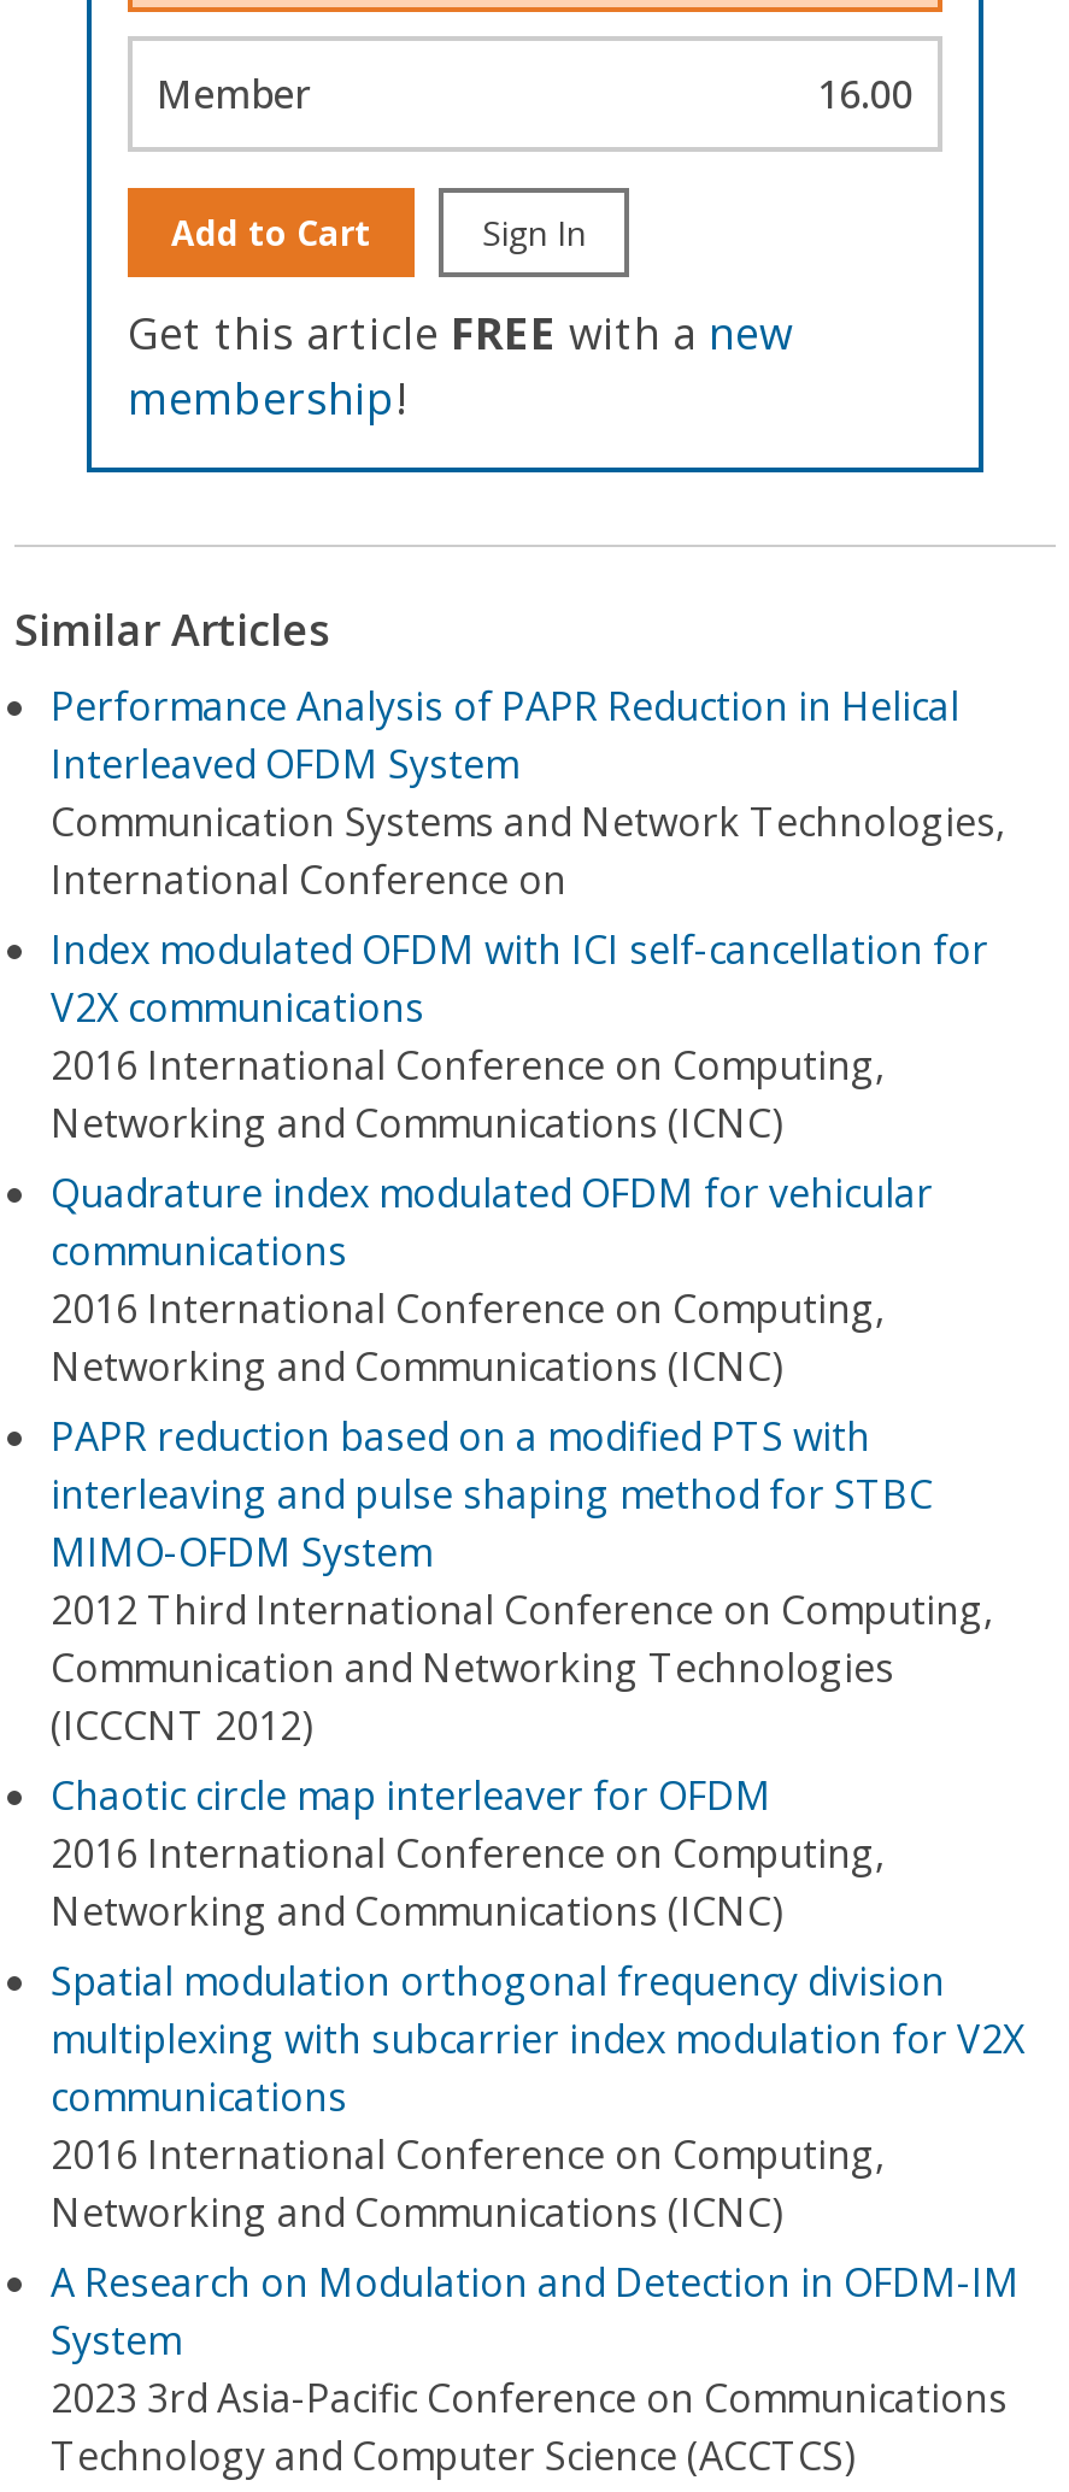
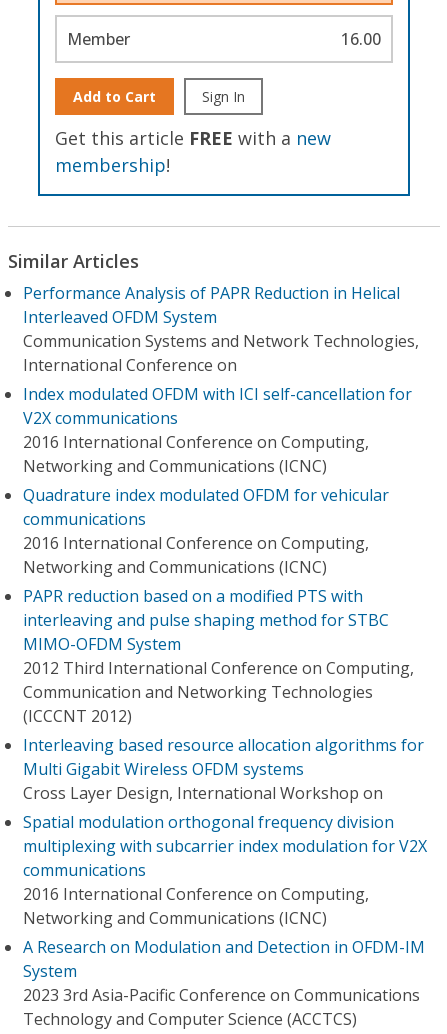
- Chaotic circle map interleaver for OFDM
- 2016 International Conference on Computing,
- Networking and Communications (ICNC)
+ Interleaving based resource allocation algorithms for
+ Multi Gigabit Wireless OFDM systems
+ Cross Layer Design, International Workshop on
